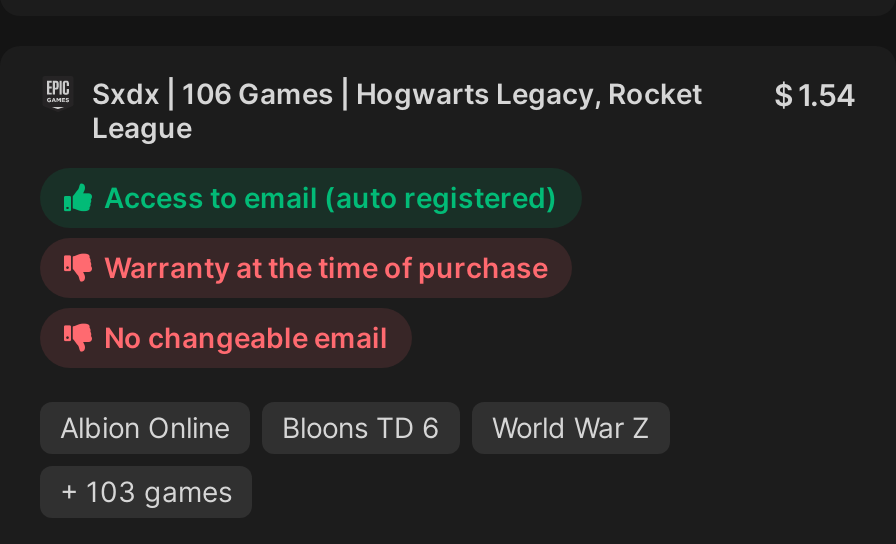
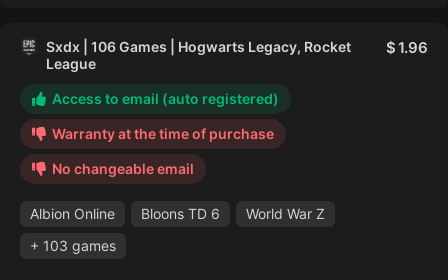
- 1.54
+ 1.96
